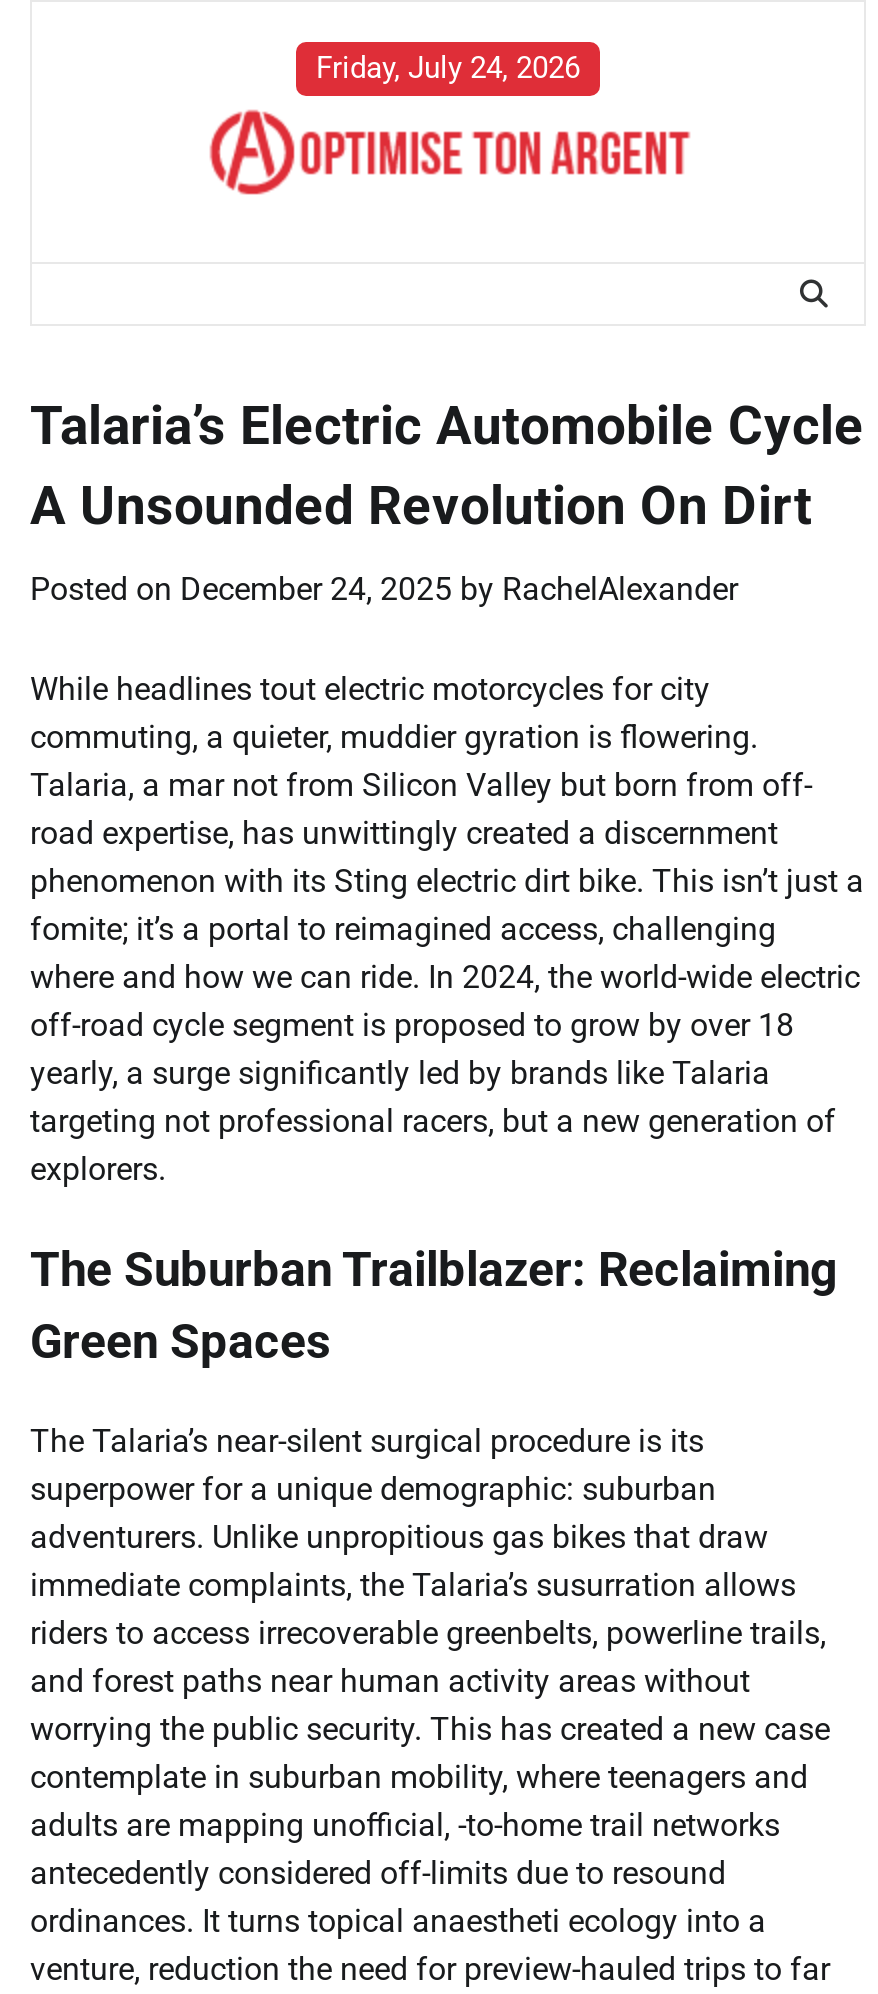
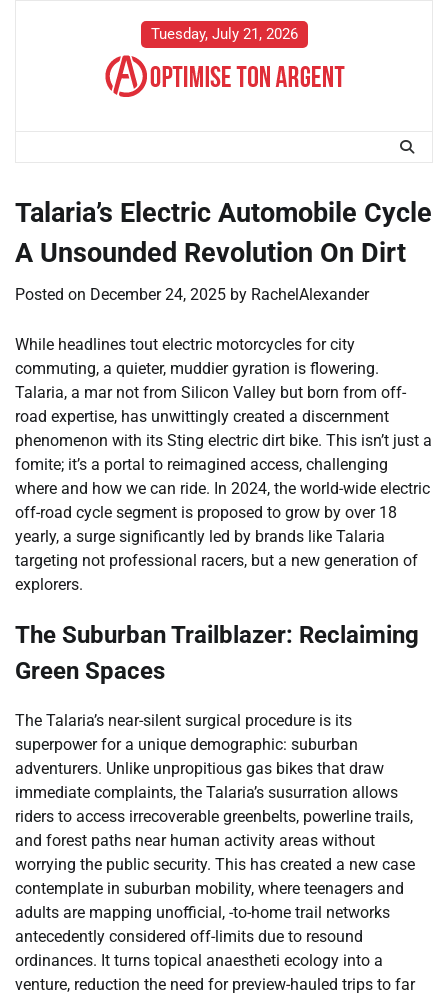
- Friday, July 24, 2026
+ Tuesday, July 21, 2026
